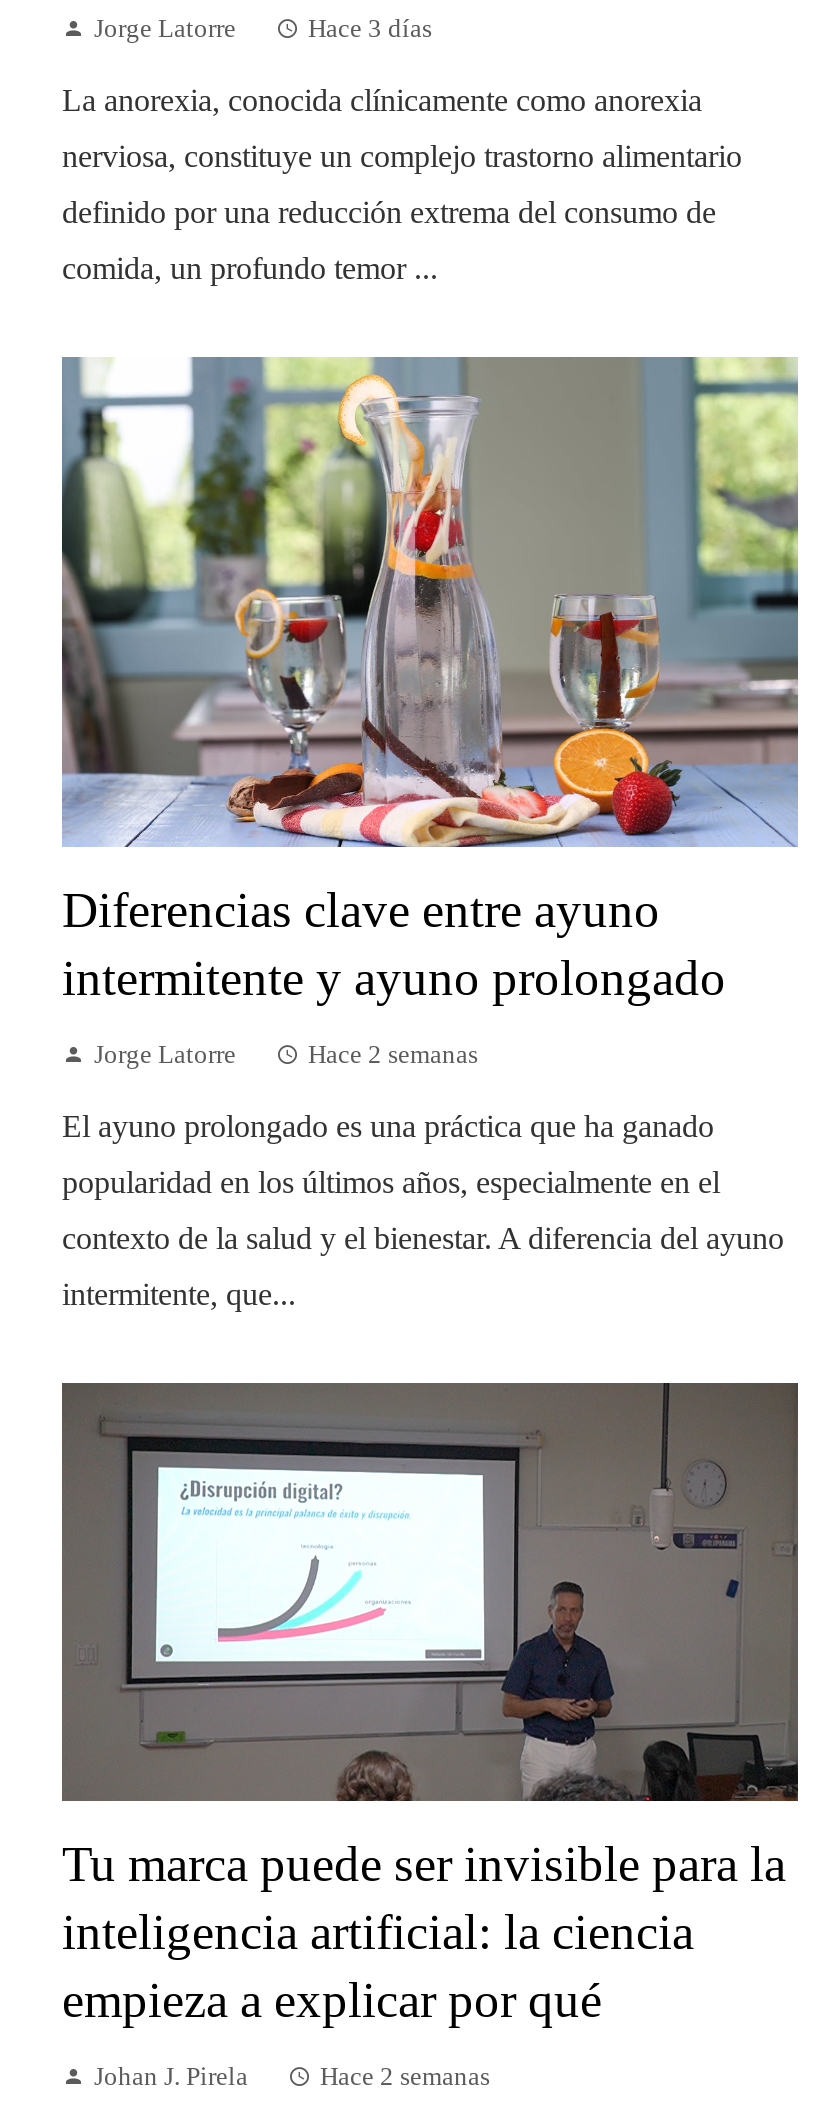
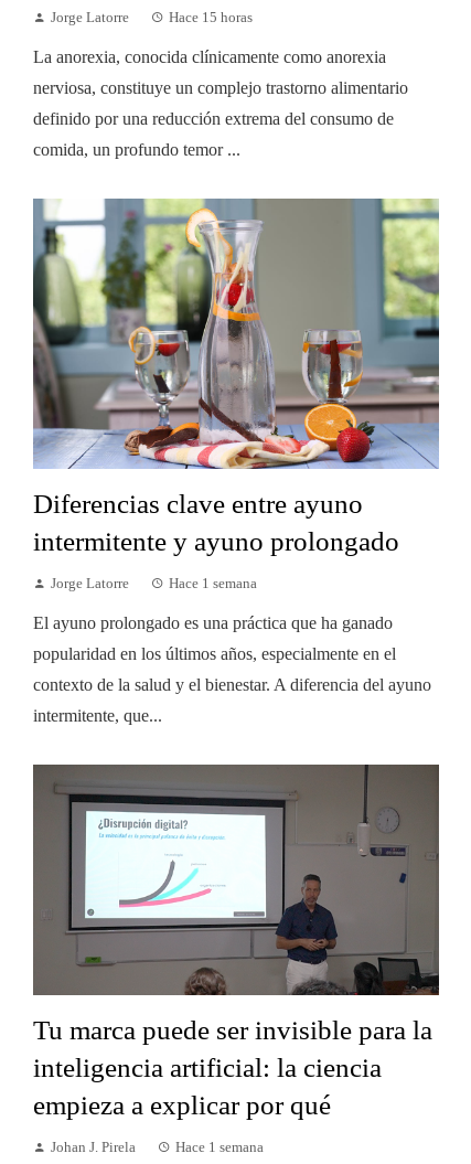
- Hace 3 días
+ Hace 15 horas

- Hace 2 semanas
+ Hace 1 semana

- Hace 2 semanas
+ Hace 1 semana
